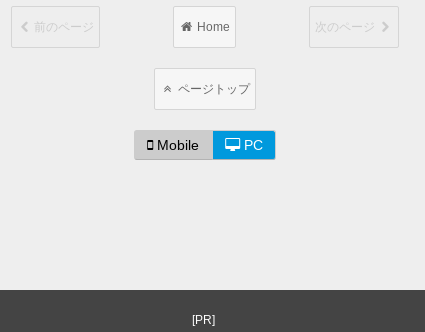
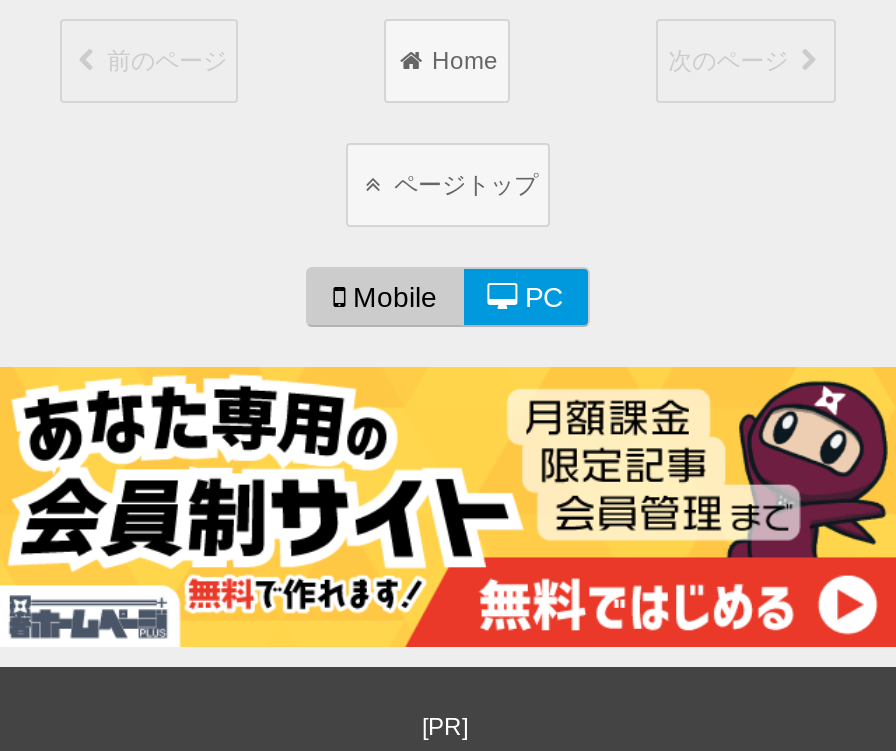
+ [image]
